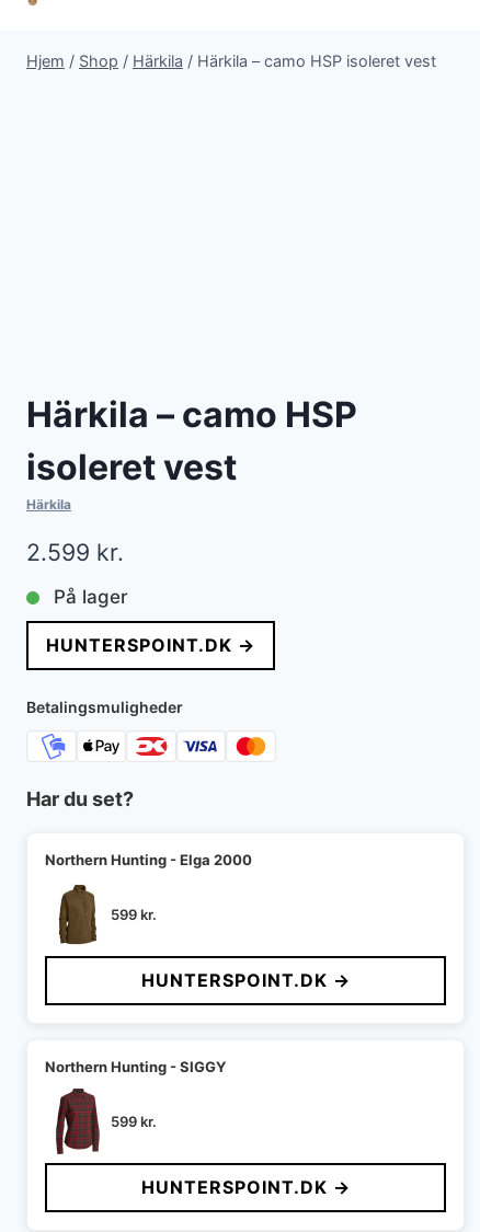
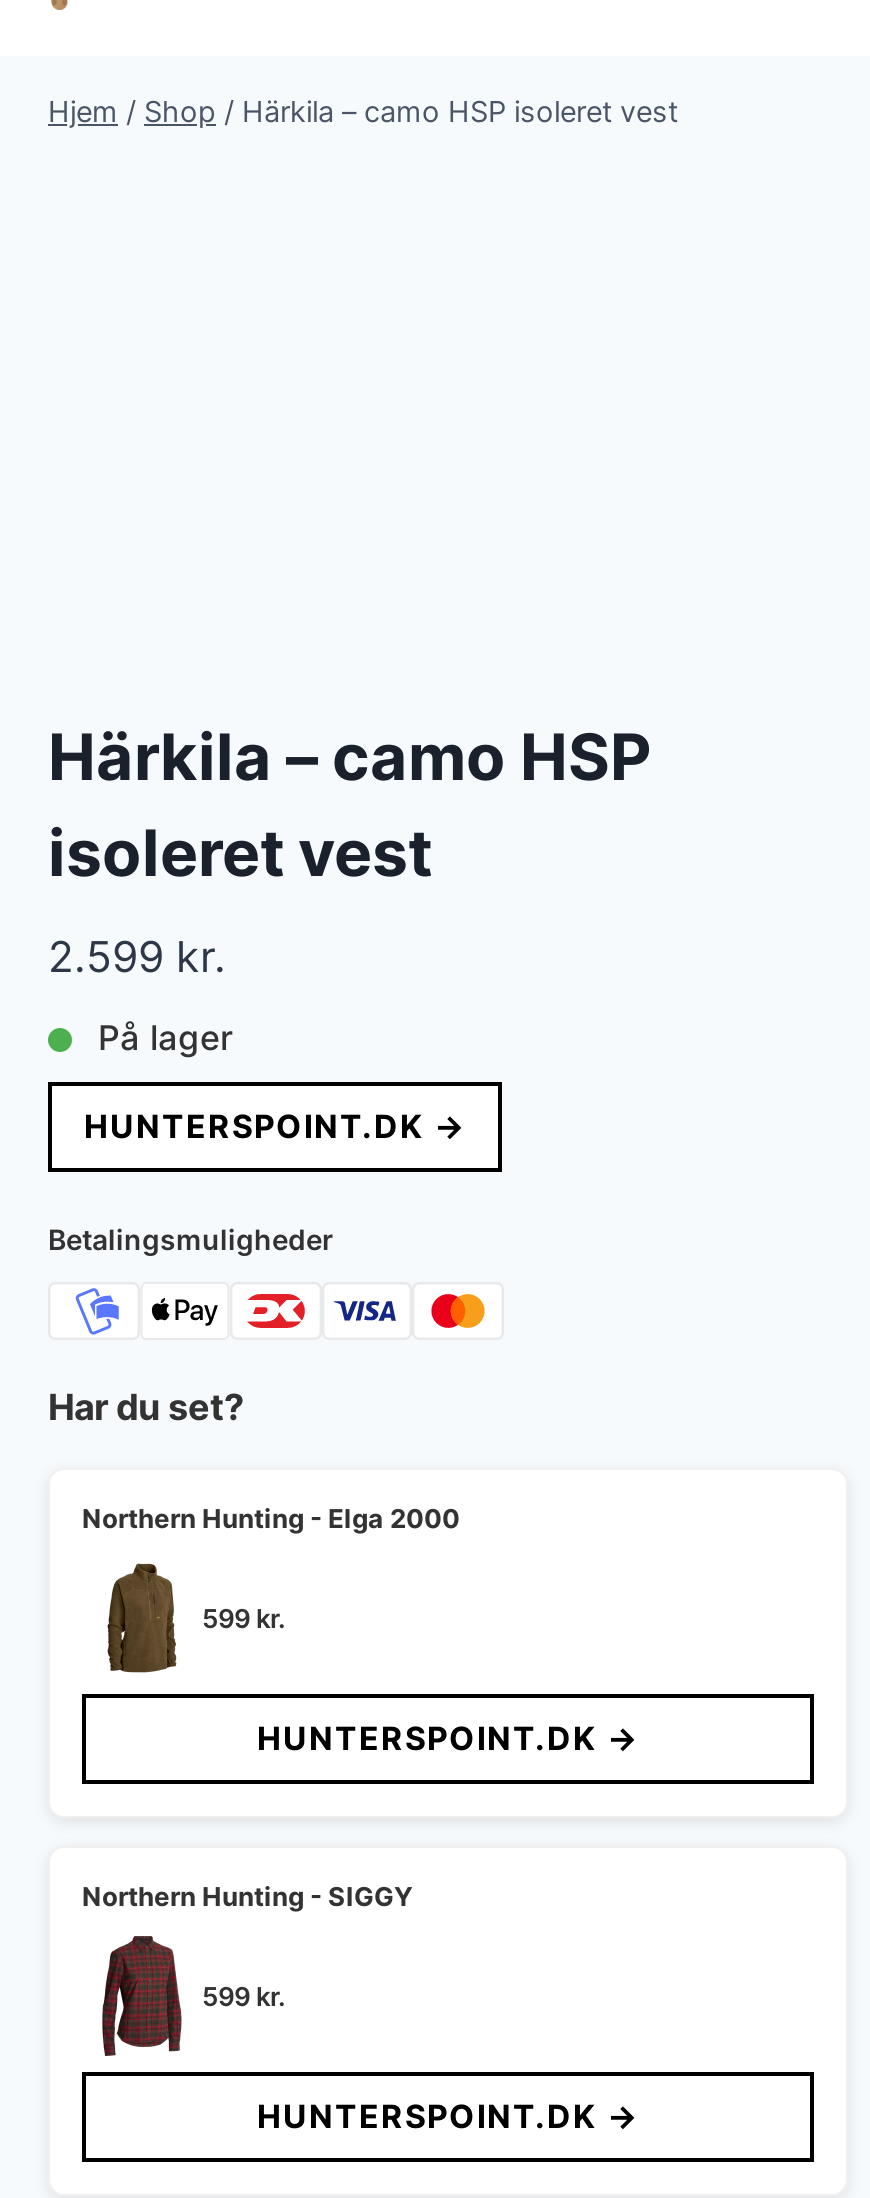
- Hjem / Shop / Härkila / Härkila – camo HSP isoleret vest
+ Hjem / Shop / Härkila – camo HSP isoleret vest

- Härkila
